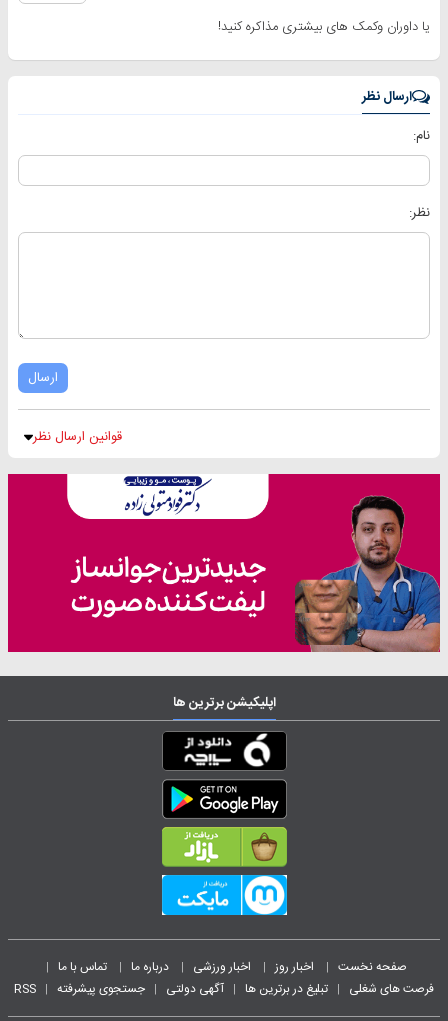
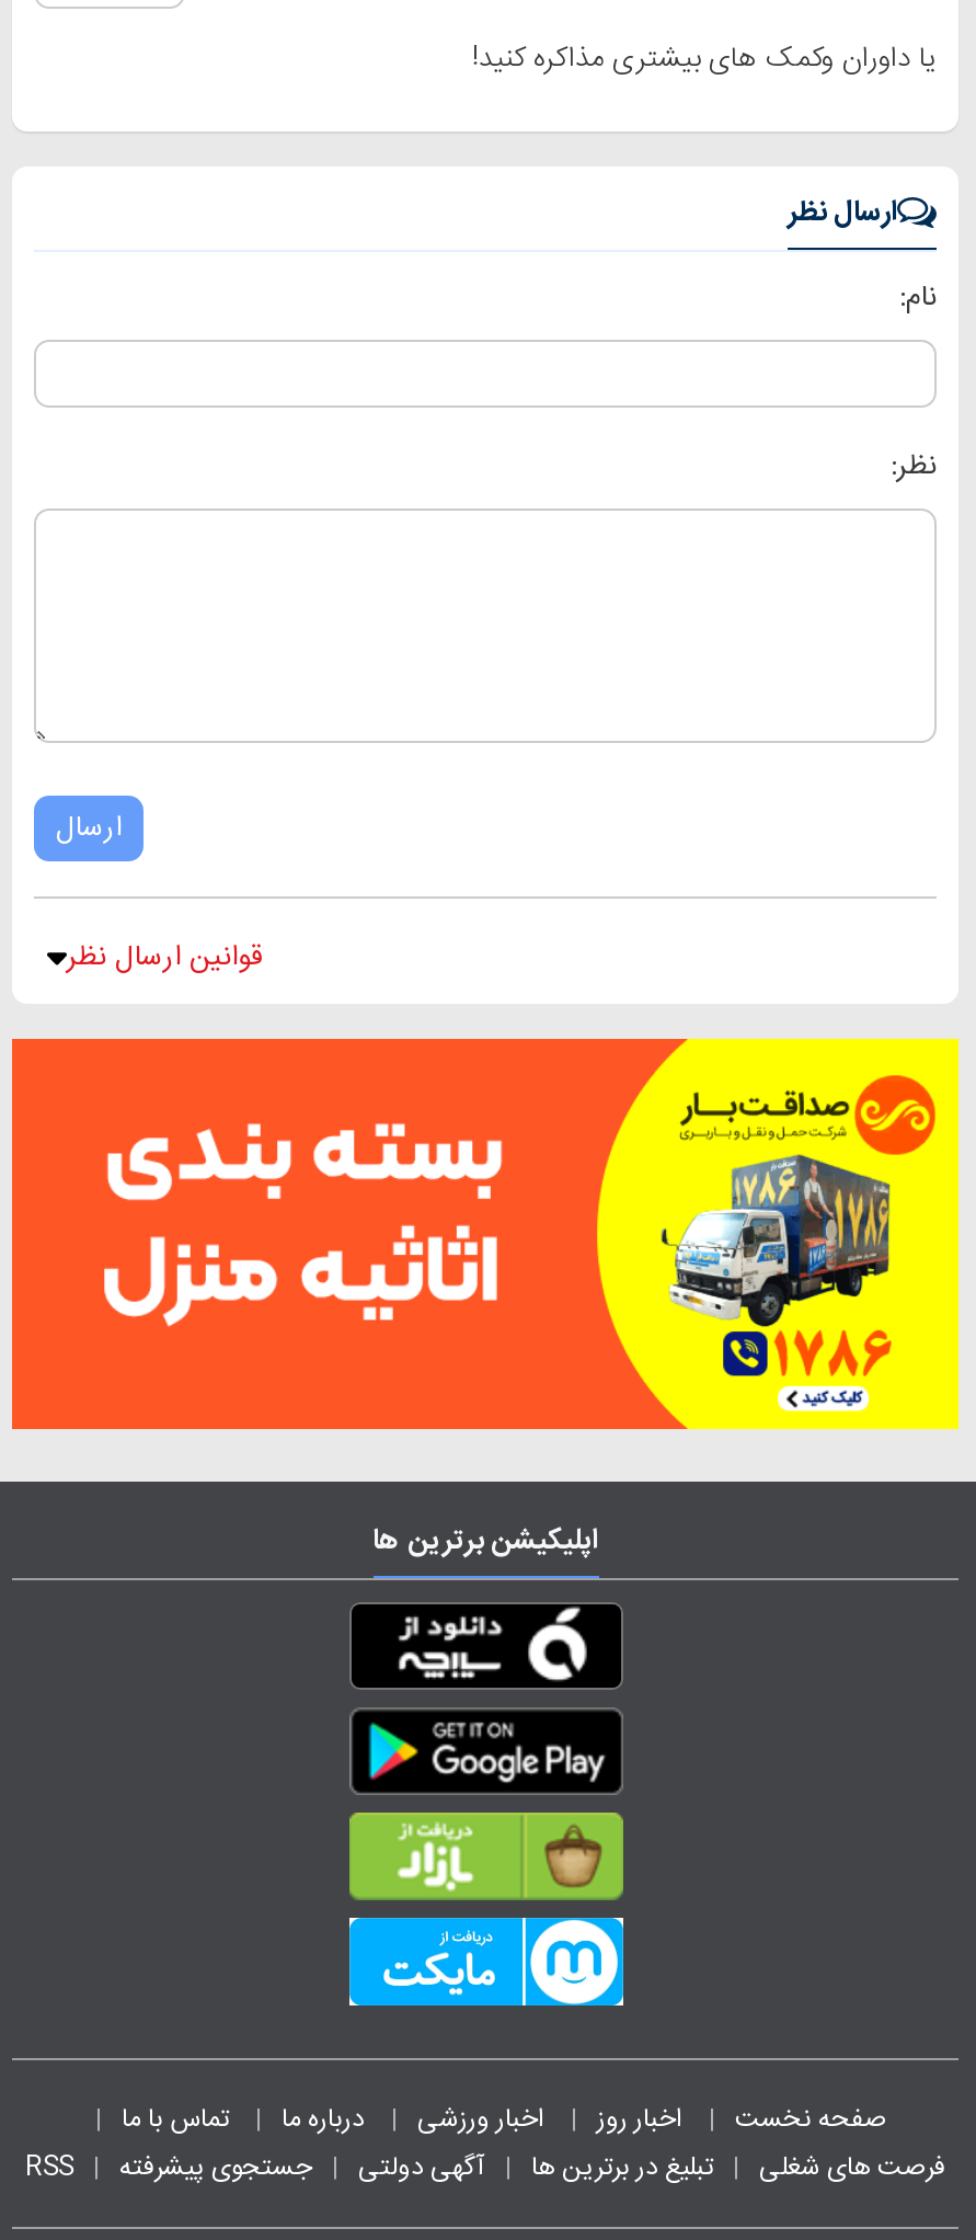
- [image]
+ [image]
